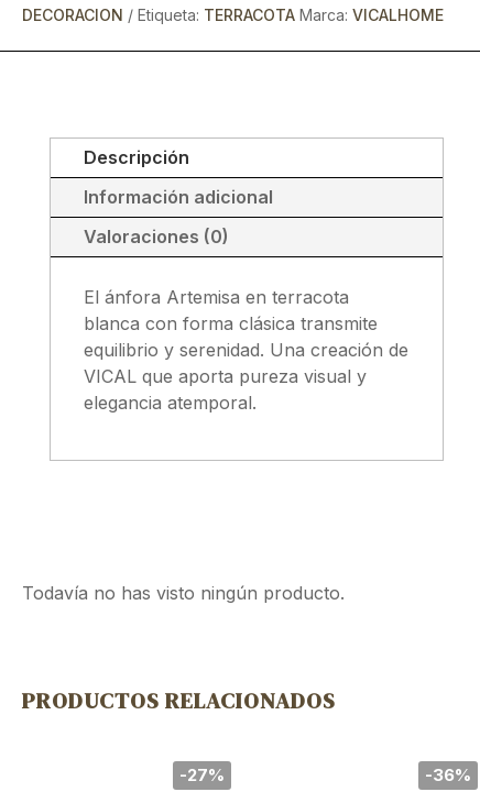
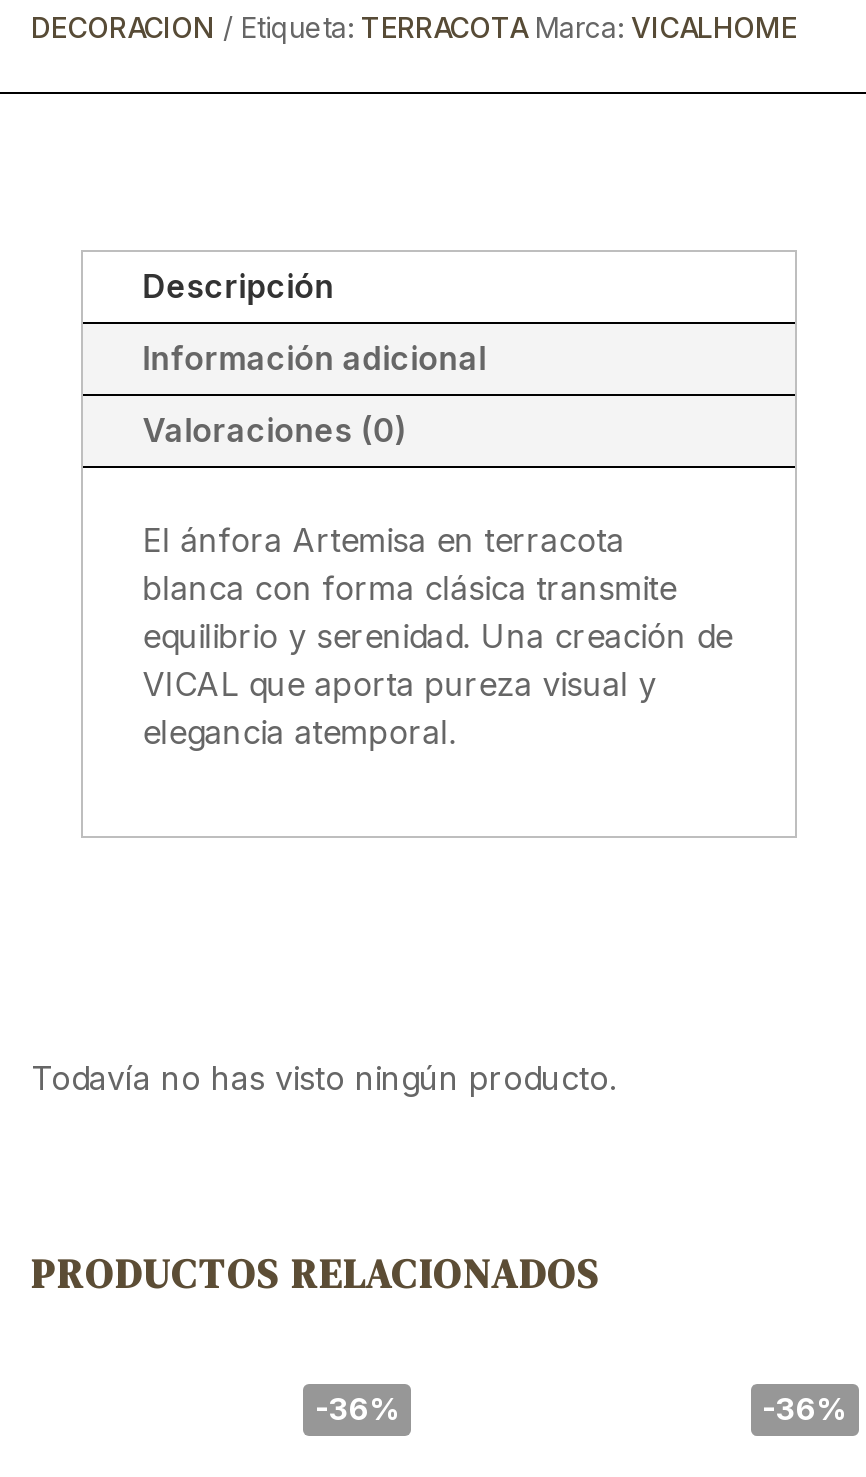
- -27%
+ -36%
